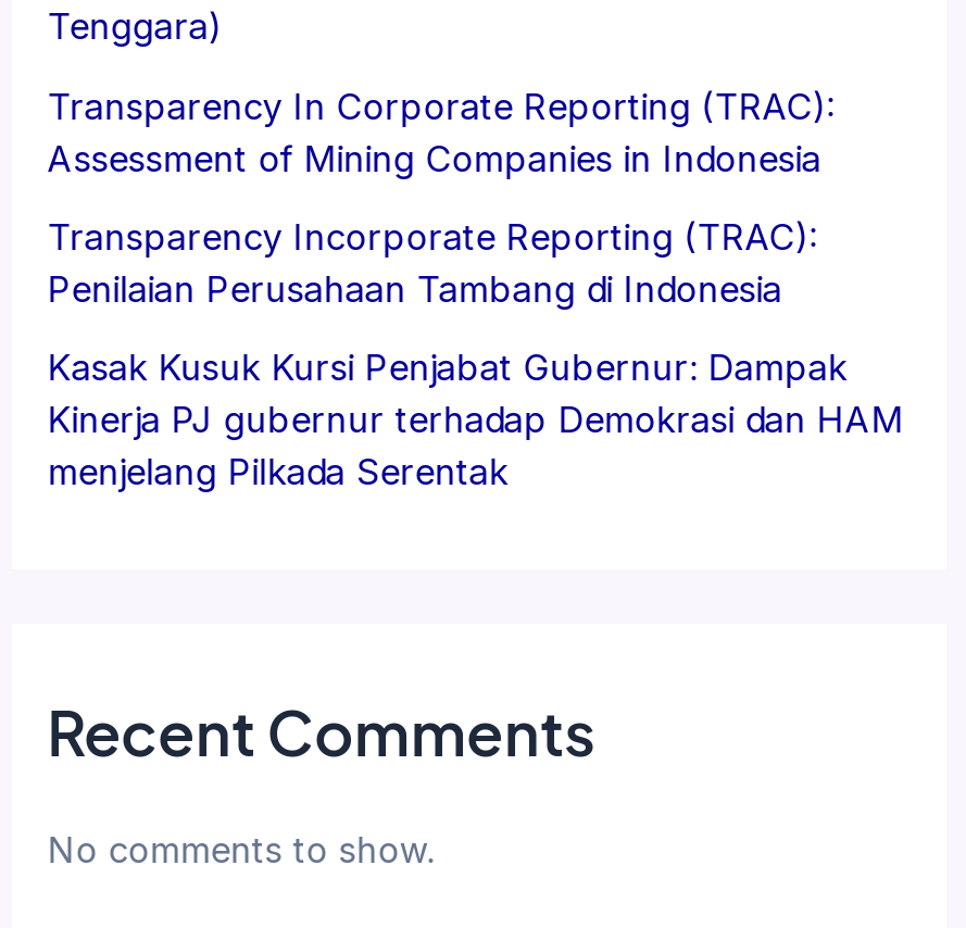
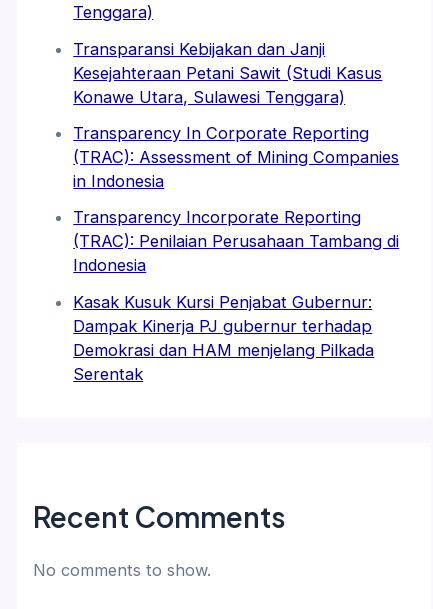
- Transparency In Corporate Reporting (TRAC):
- Assessment of Mining Companies in Indonesia
- Transparency Incorporate Reporting (TRAC):
- Penilaian Perusahaan Tambang di Indonesia
- Kasak Kusuk Kursi Penjabat Gubernur: Dampak
- Kinerja PJ gubernur terhadap Demokrasi dan HAM
- menjelang Pilkada Serentak
+ Transparansi Kebijakan dan Janji
+ Kesejahteraan Petani Sawit (Studi Kasus
+ Konawe Utara, Sulawesi Tenggara)
+ Transparency In Corporate Reporting
+ (TRAC): Assessment of Mining Companies
+ in Indonesia
+ Transparency Incorporate Reporting
+ (TRAC): Penilaian Perusahaan Tambang di
+ Indonesia
+ Kasak Kusuk Kursi Penjabat Gubernur:
+ Dampak Kinerja PJ gubernur terhadap
+ Demokrasi dan HAM menjelang Pilkada
+ Serentak
